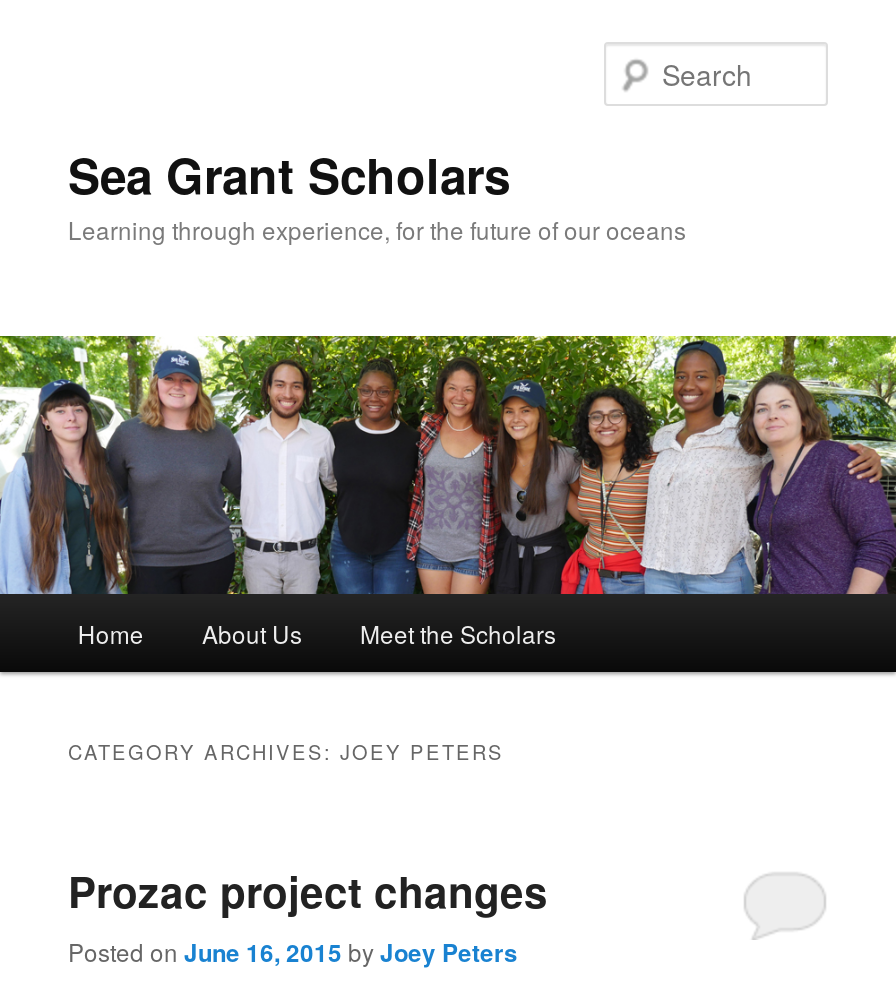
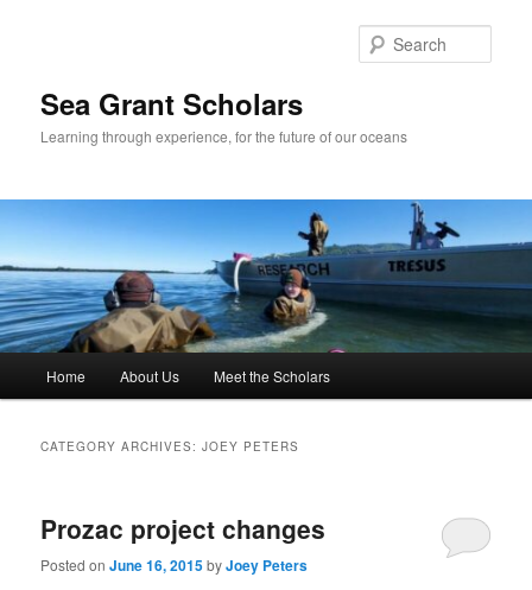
- [image]
+ [image]
